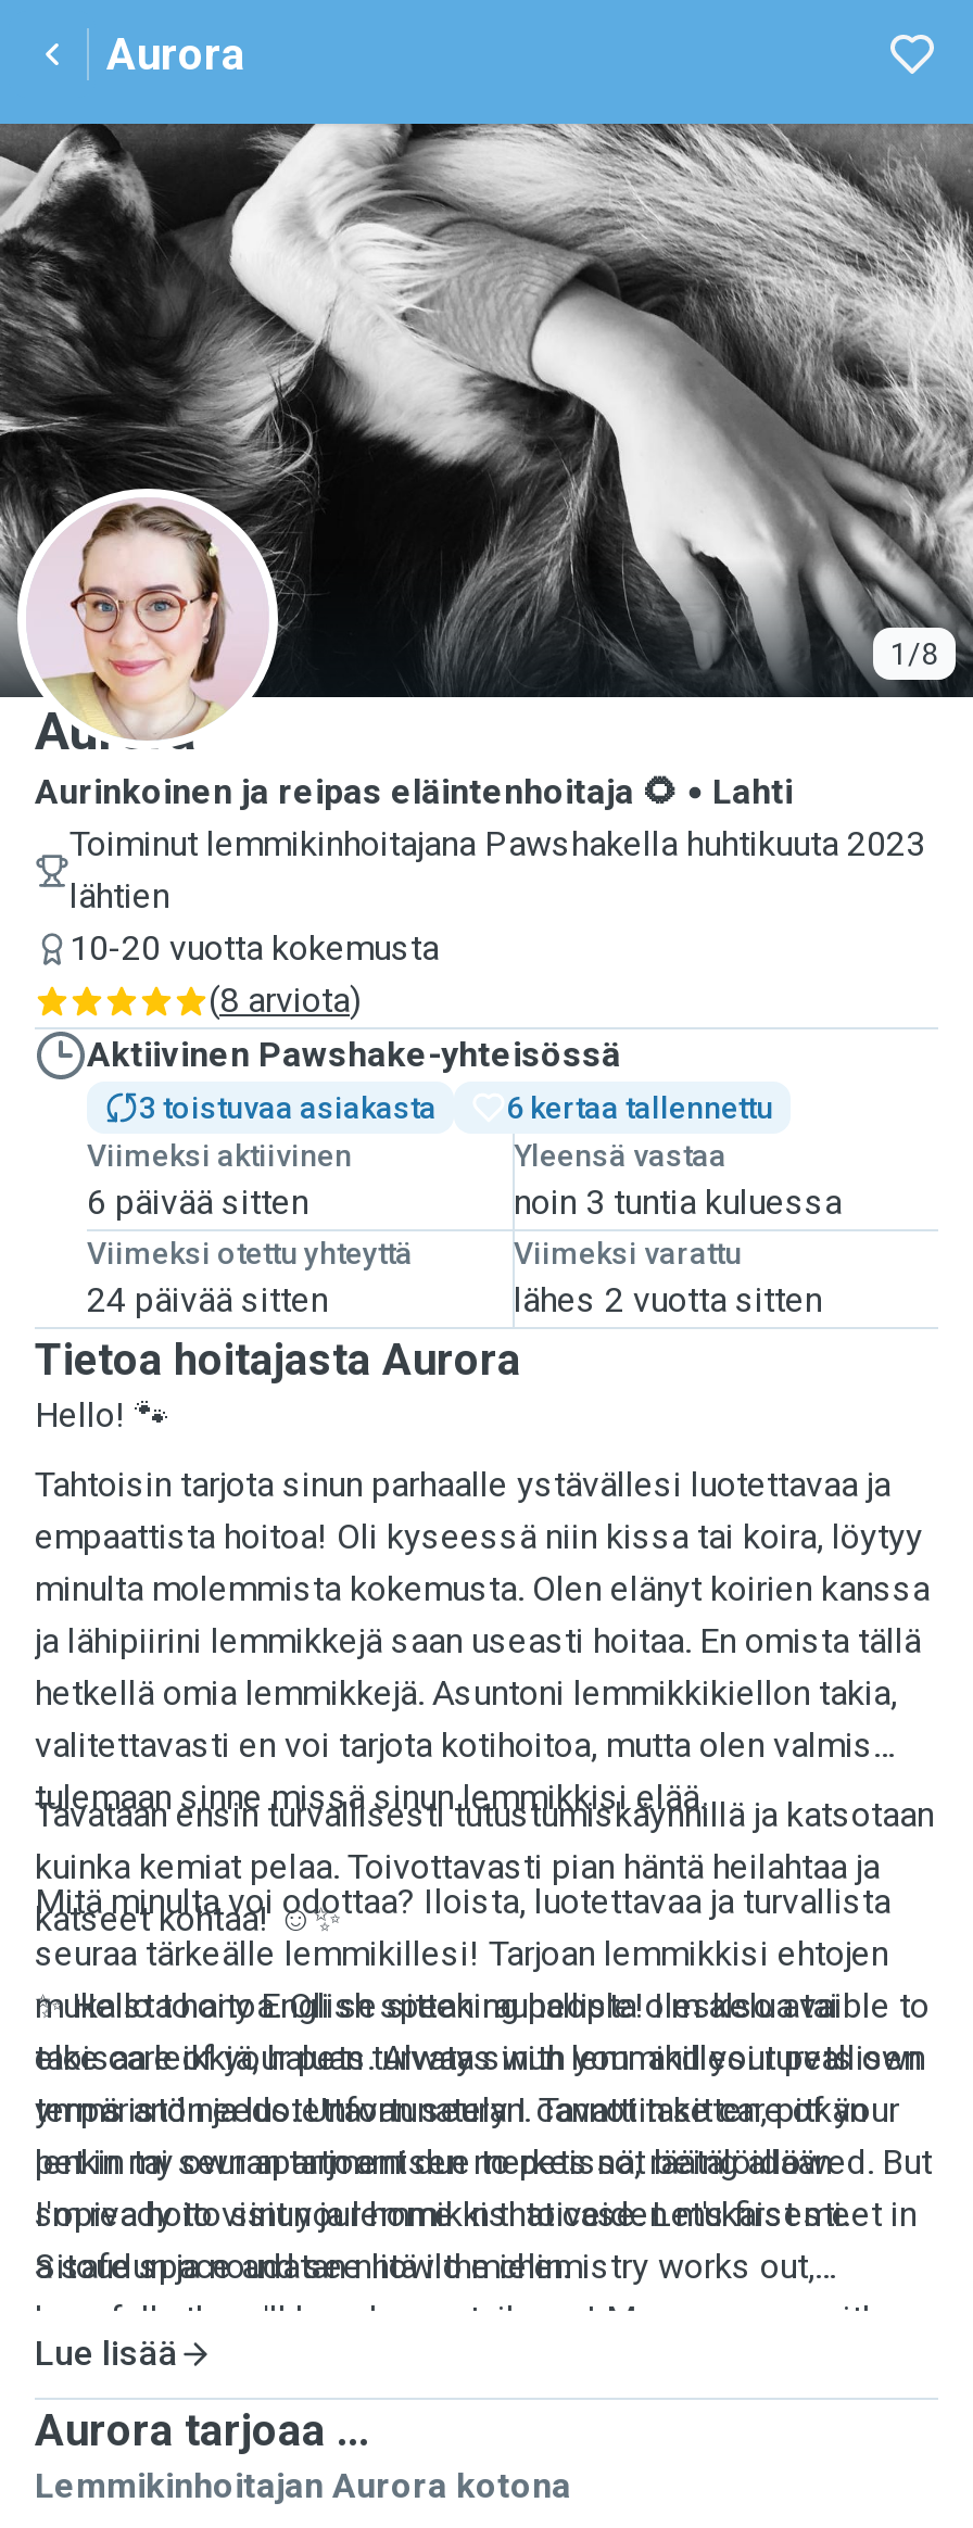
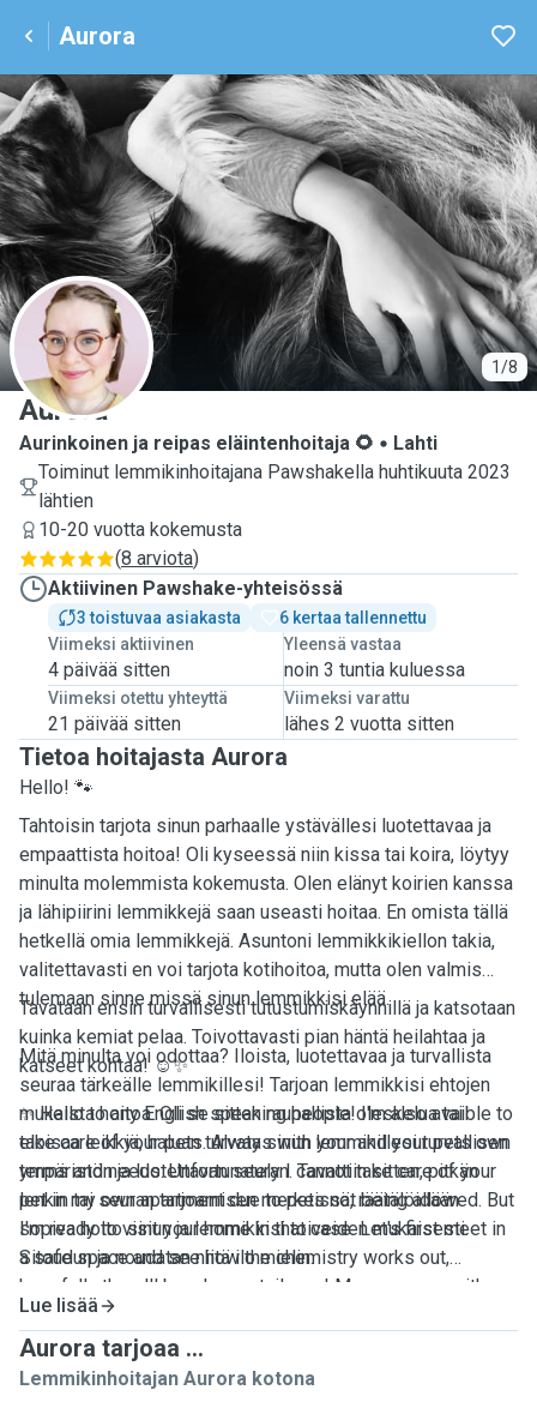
- 6 päivää sitten
+ 4 päivää sitten

- 24 päivää sitten
+ 21 päivää sitten
